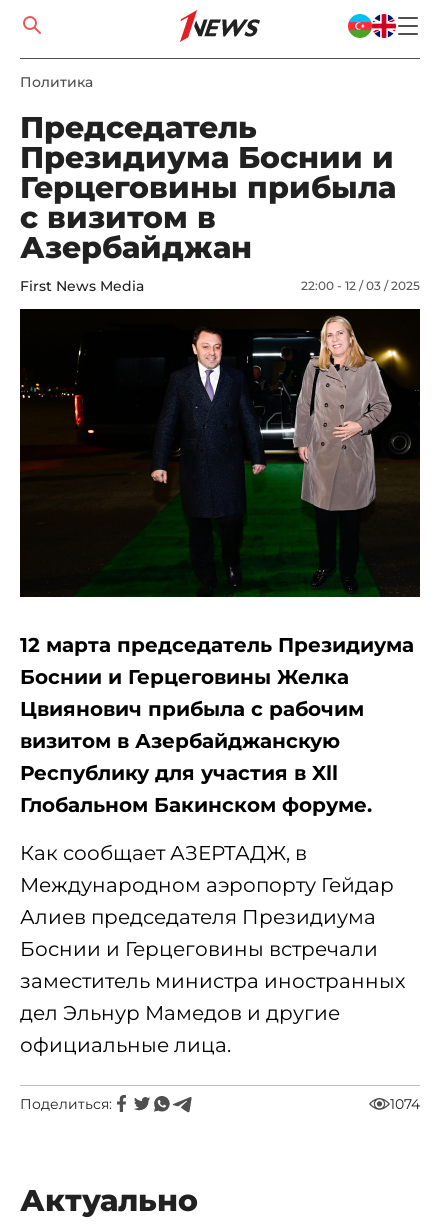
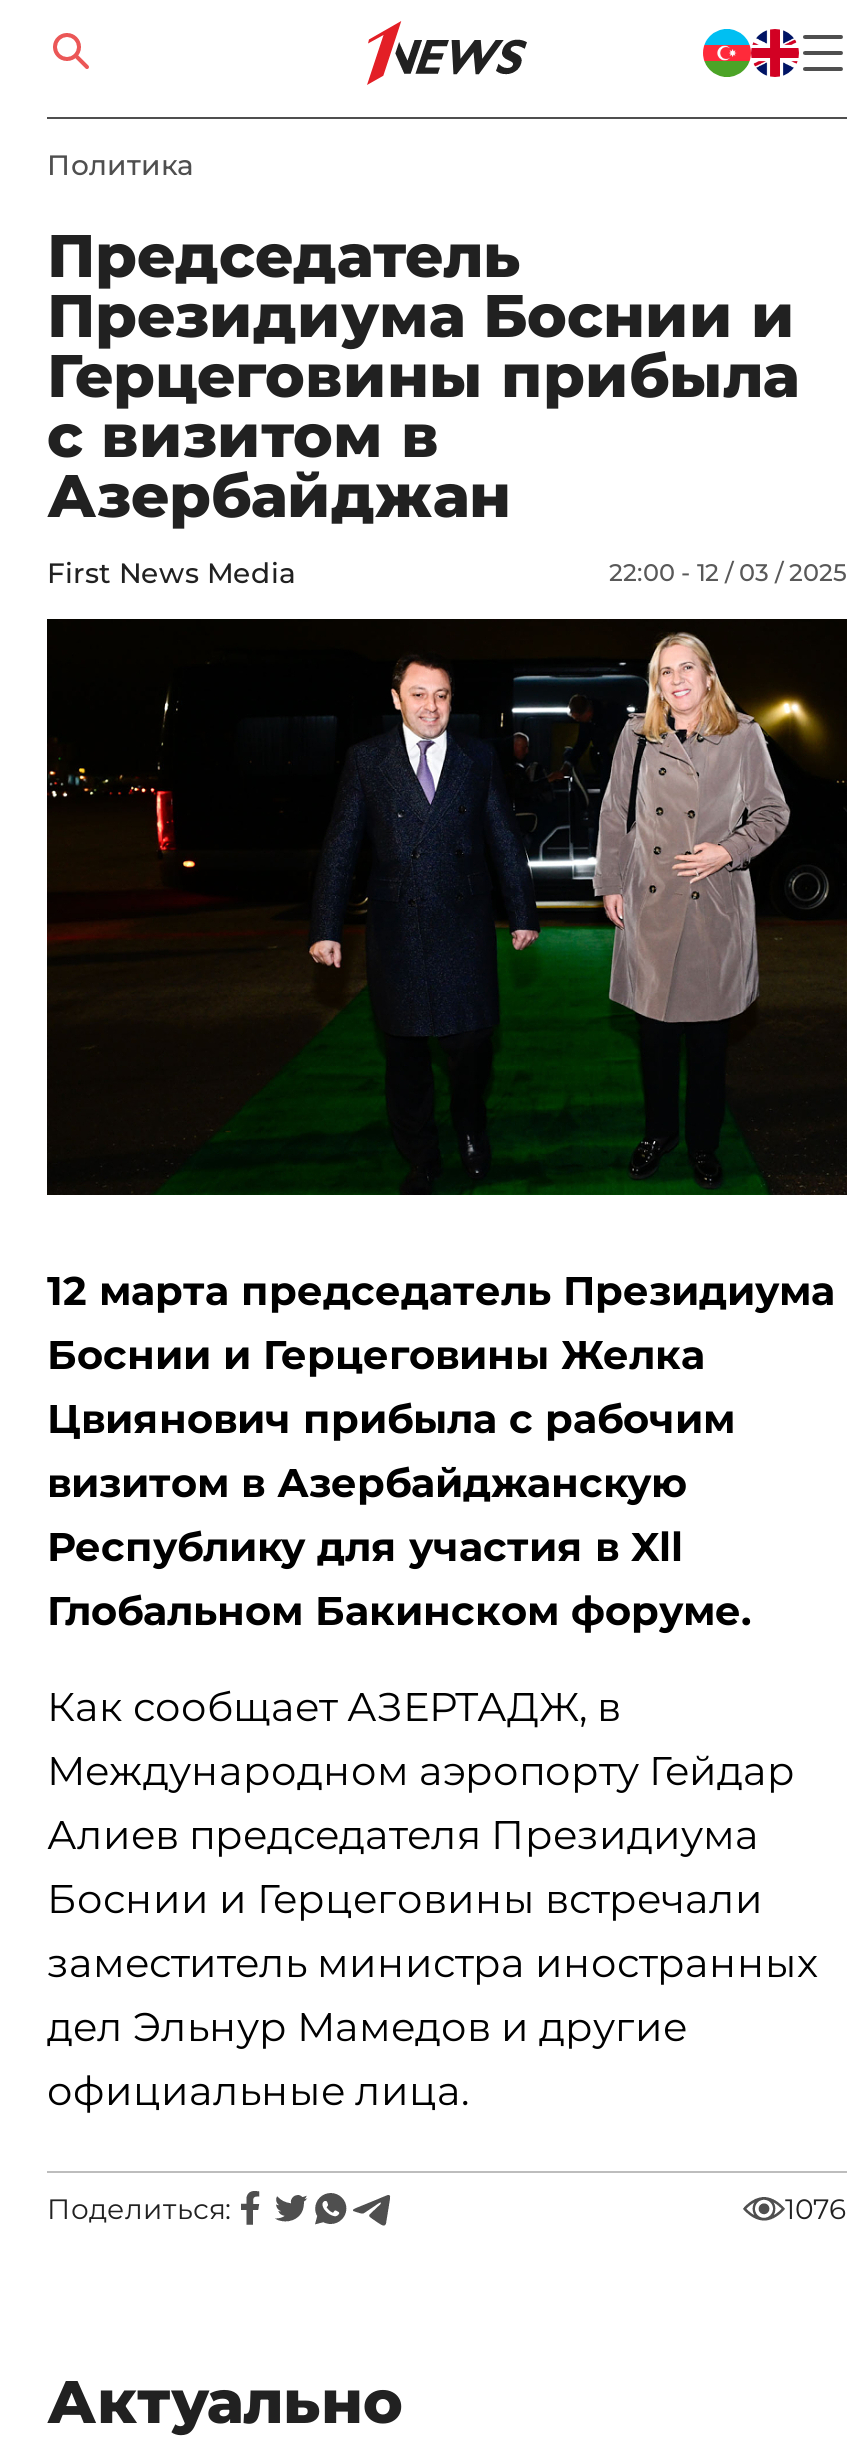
- 1074
+ 1076
